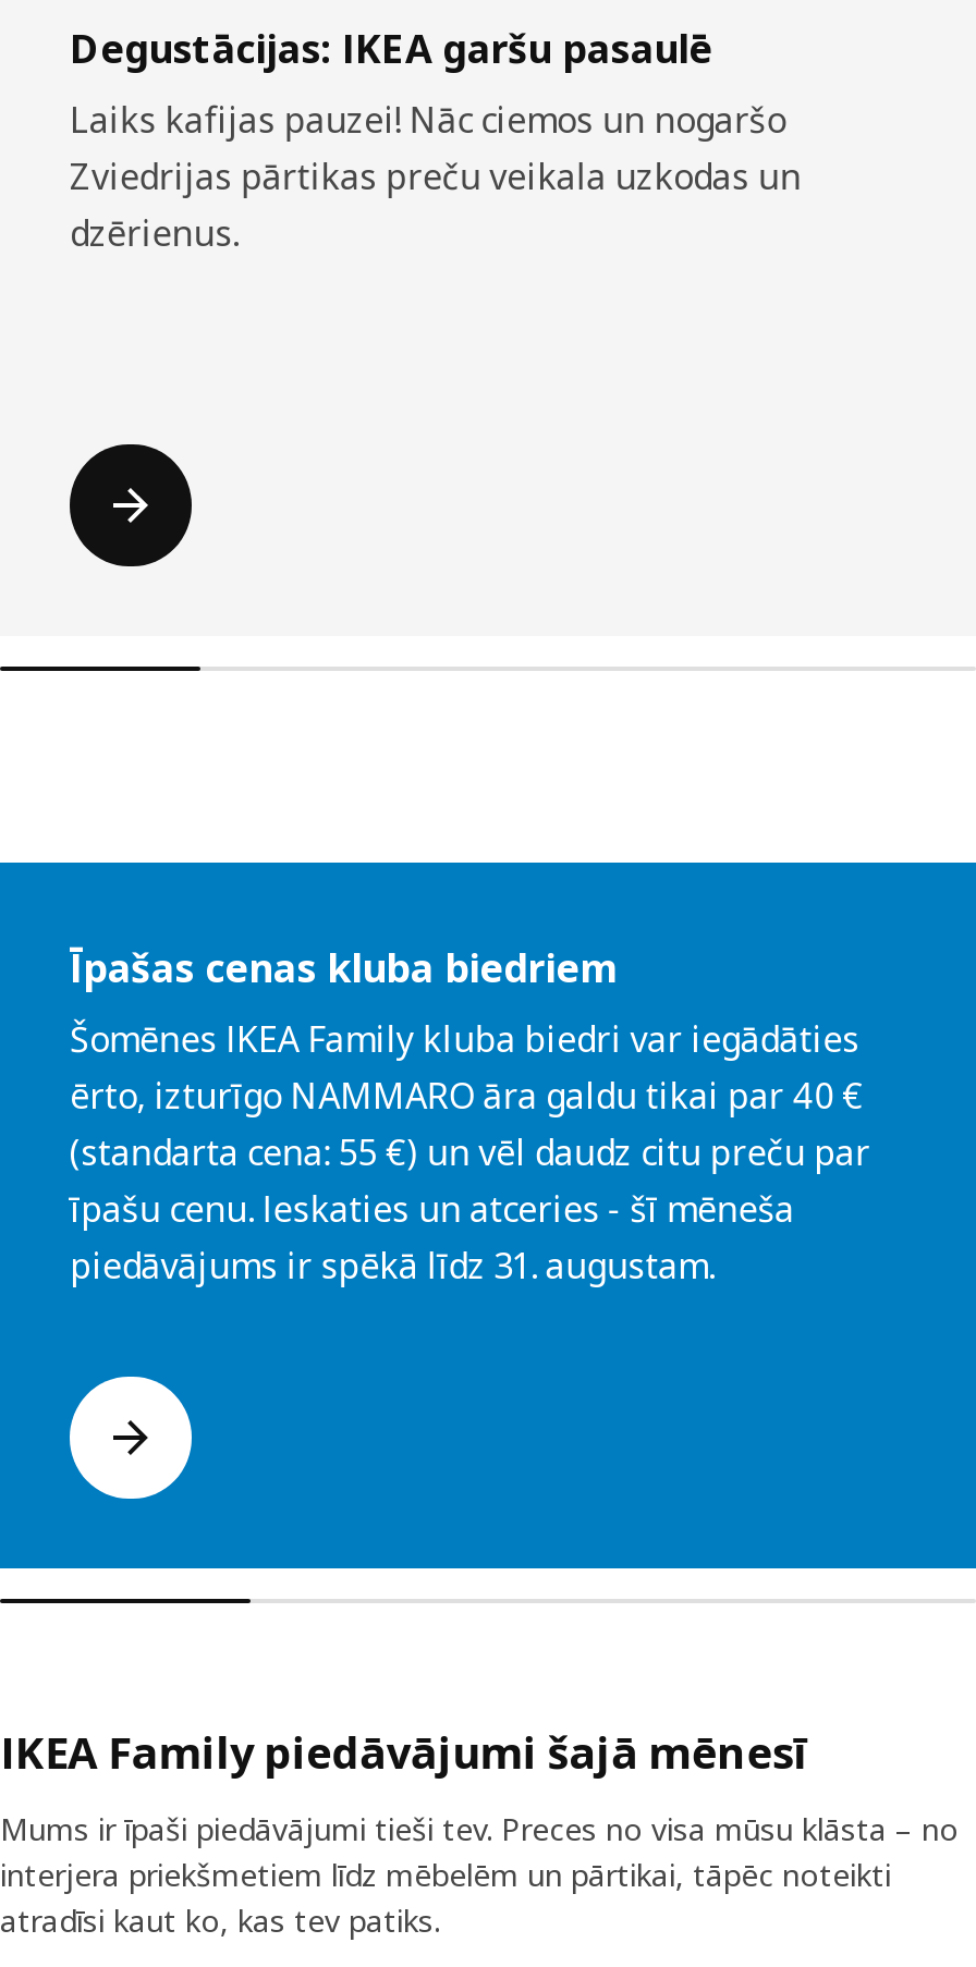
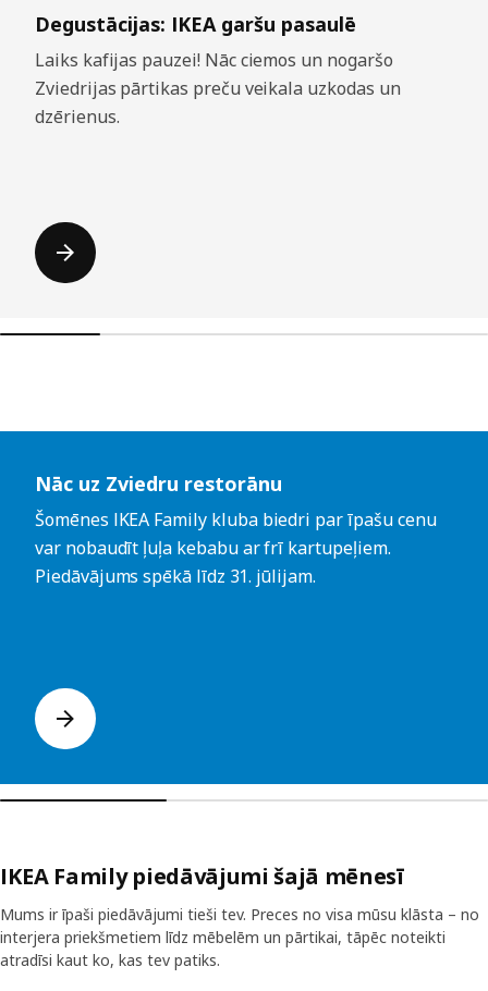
- Īpašas cenas kluba biedriem
- Šomēnes IKEA Family kluba biedri var iegādāties
- ērto, izturīgo NAMMARO āra galdu tikai par 40 €
- (standarta cena: 55 €) un vēl daudz citu preču par
- īpašu cenu. Ieskaties un atceries - šī mēneša
- piedāvājums ir spēkā līdz 31. augustam.
+ Nāc uz Zviedru restorānu
+ Šomēnes IKEA Family kluba biedri par īpašu cenu
+ var nobaudīt ļuļa kebabu ar frī kartupeļiem.
+ Piedāvājums spēkā līdz 31. jūlijam.
